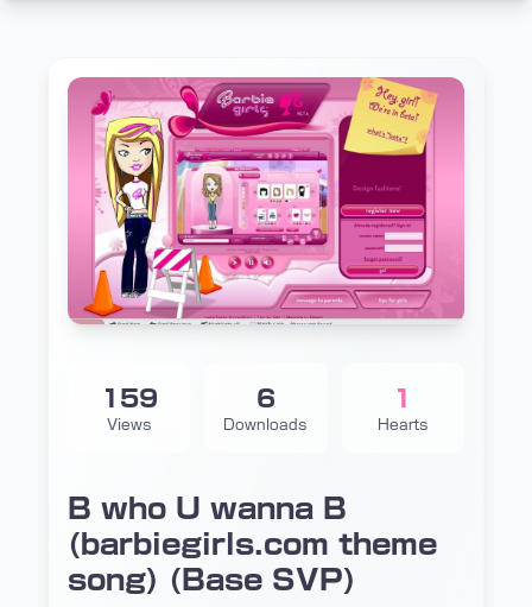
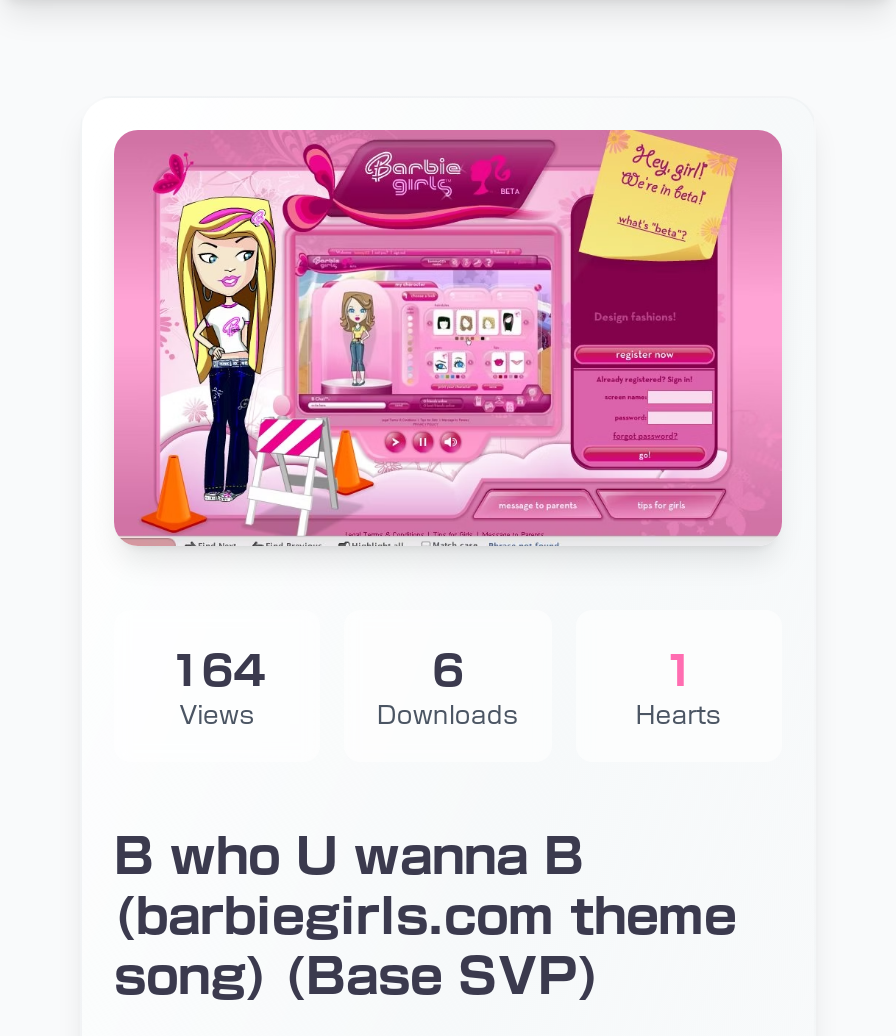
- 159
+ 164
